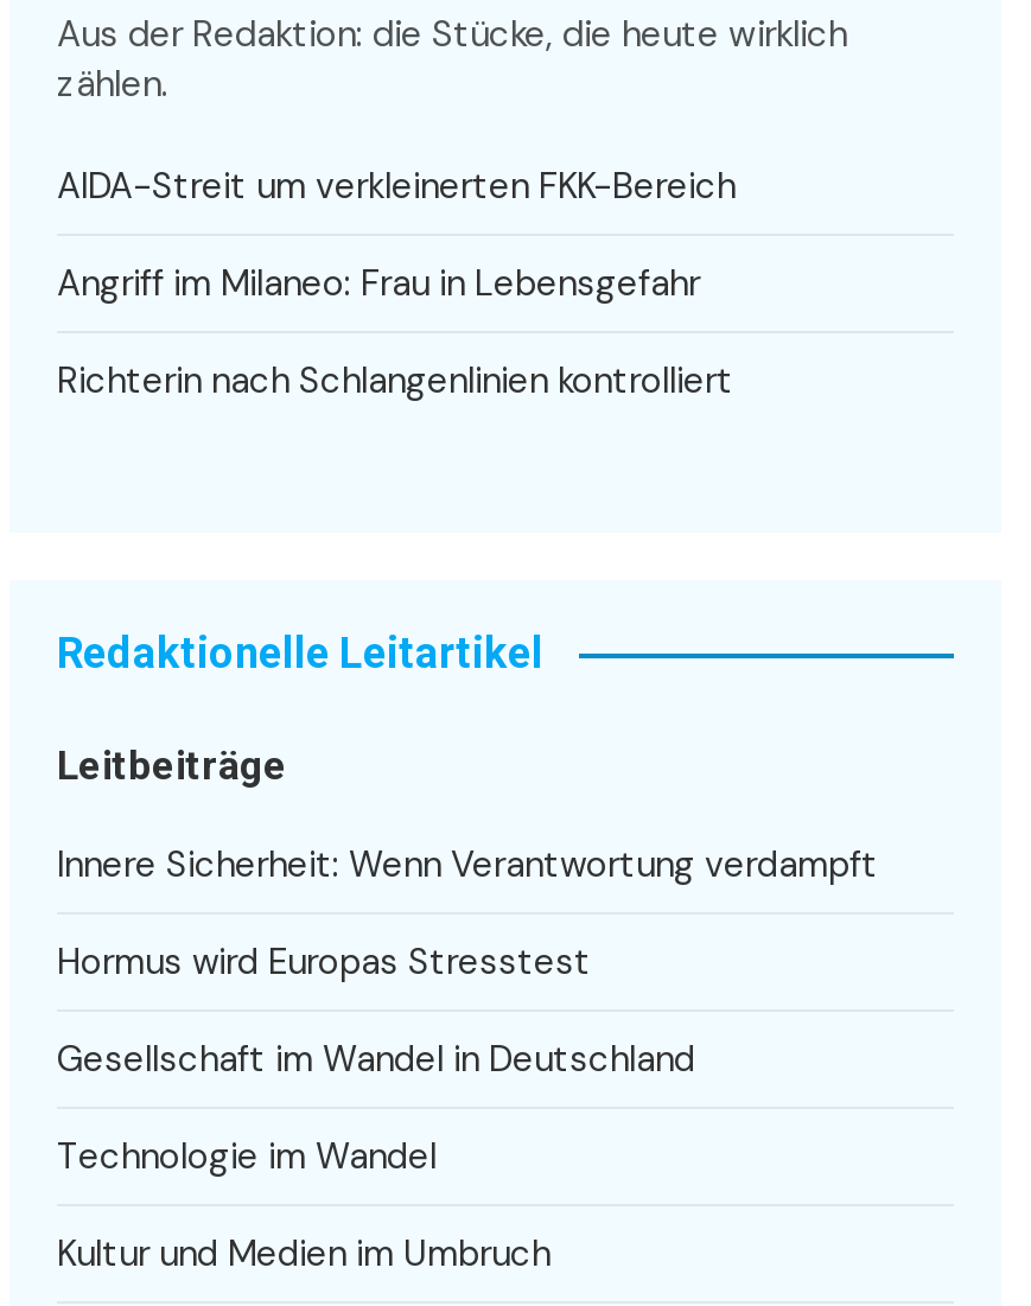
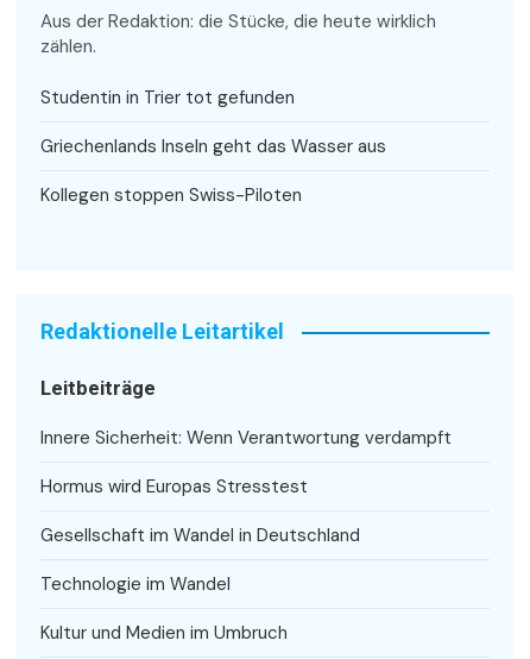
- AIDA-Streit um verkleinerten FKK-Bereich
+ Studentin in Trier tot gefunden

- Angriff im Milaneo: Frau in Lebensgefahr
+ Griechenlands Inseln geht das Wasser aus

- Richterin nach Schlangenlinien kontrolliert
+ Kollegen stoppen Swiss-Piloten
